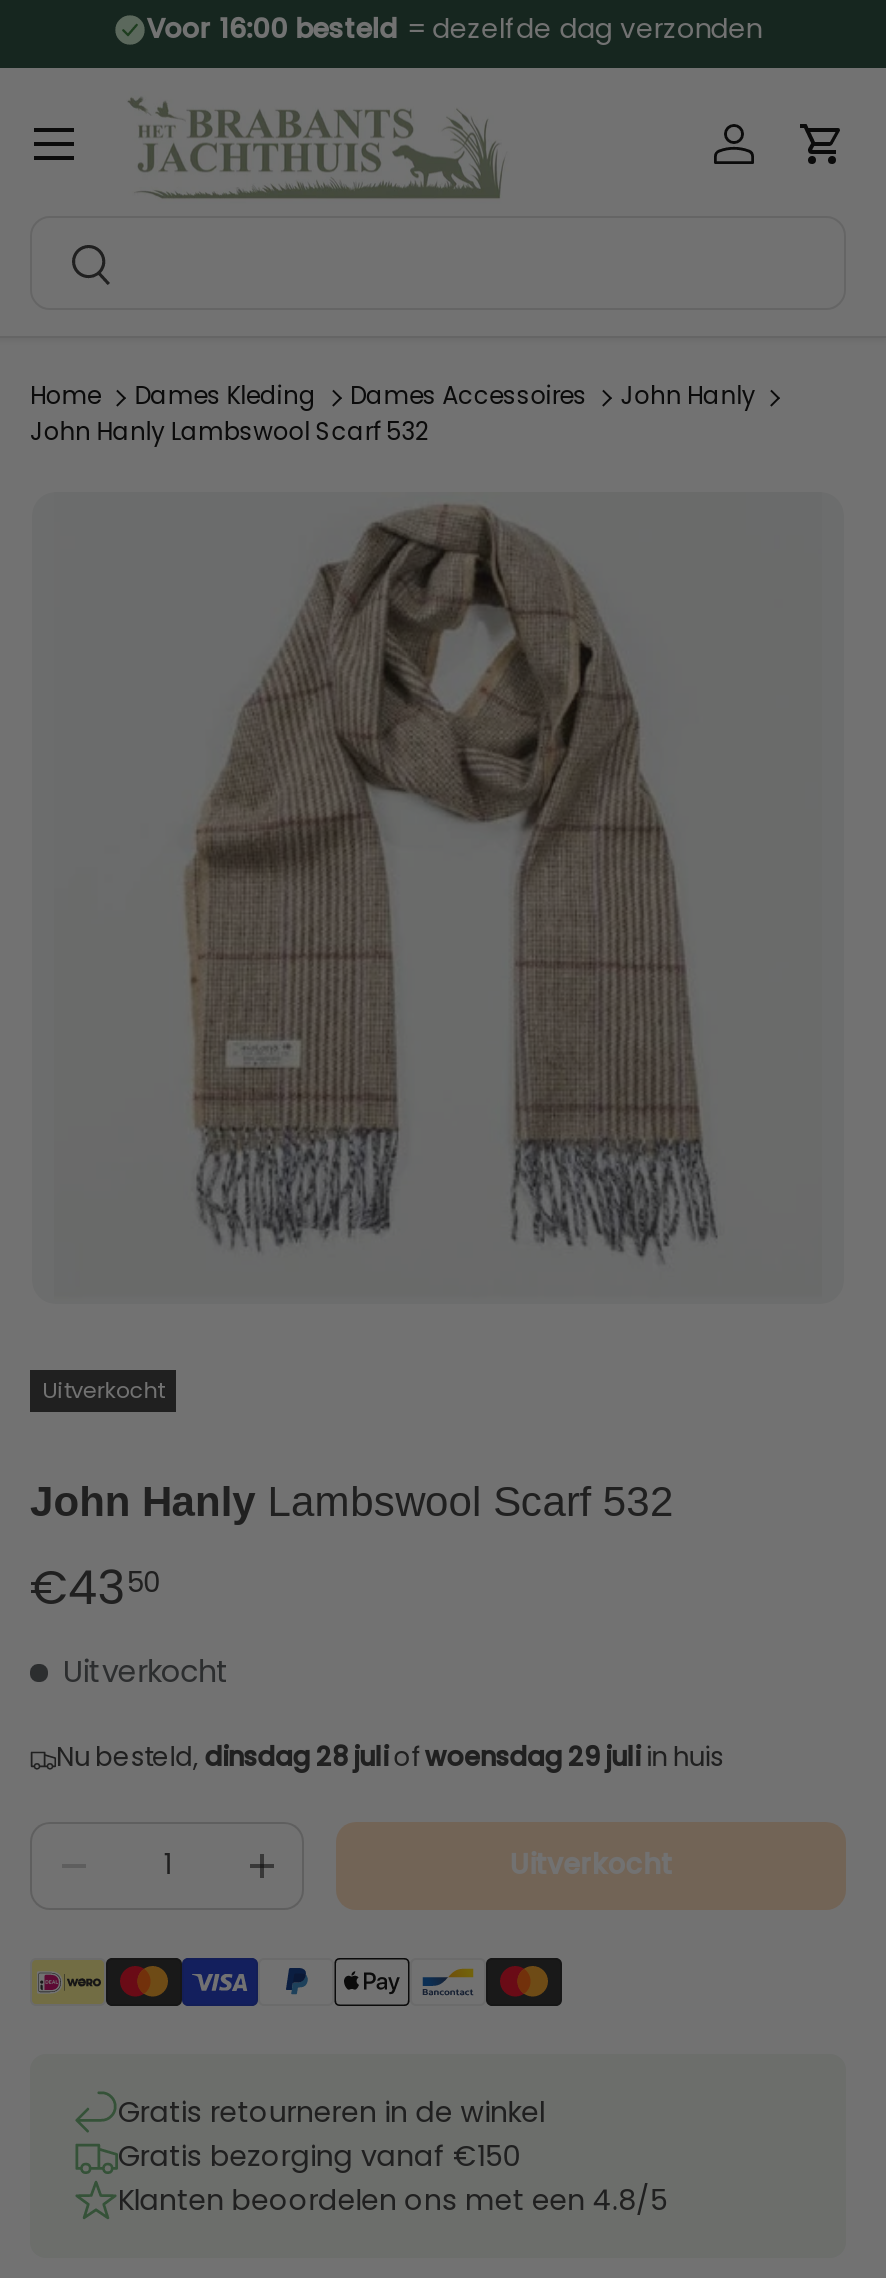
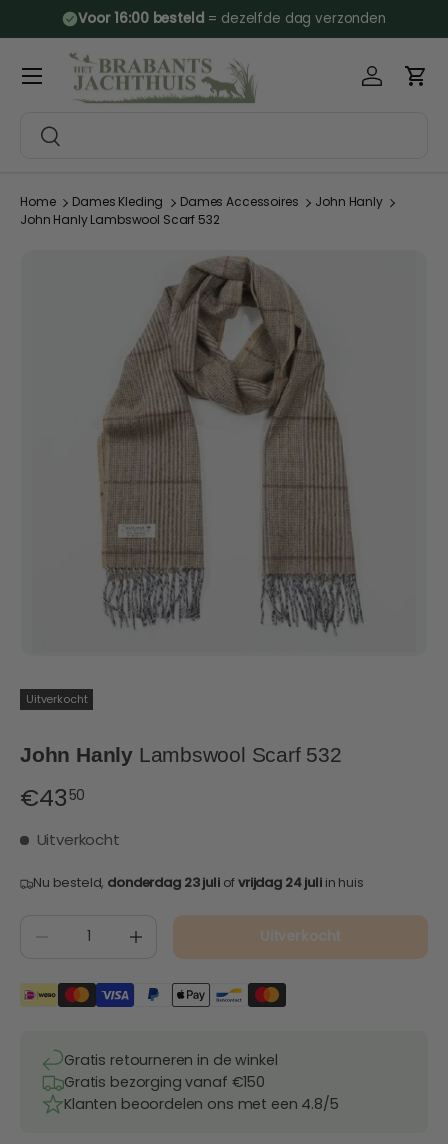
- Nu besteld, dinsdag 28 juliofwoensdag 29 juli in huis
+ Nu besteld, donderdag 23 juliofvrijdag 24 juli in huis
